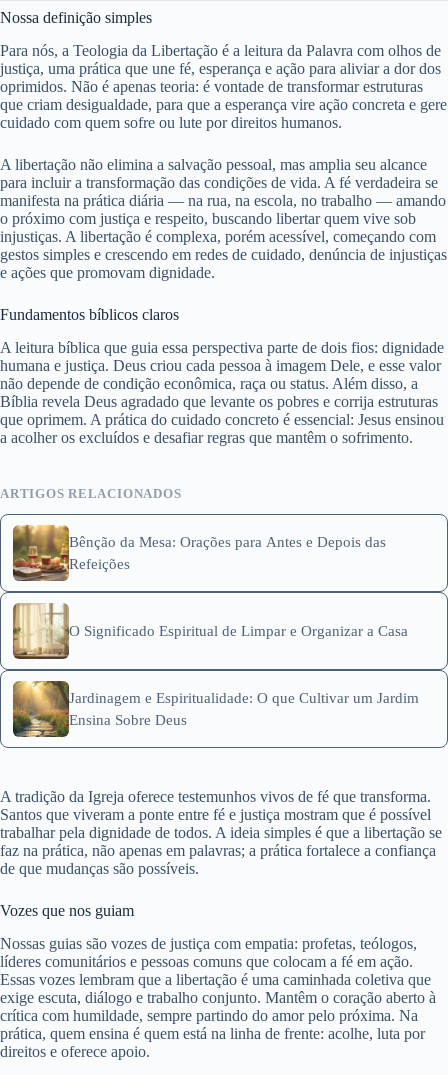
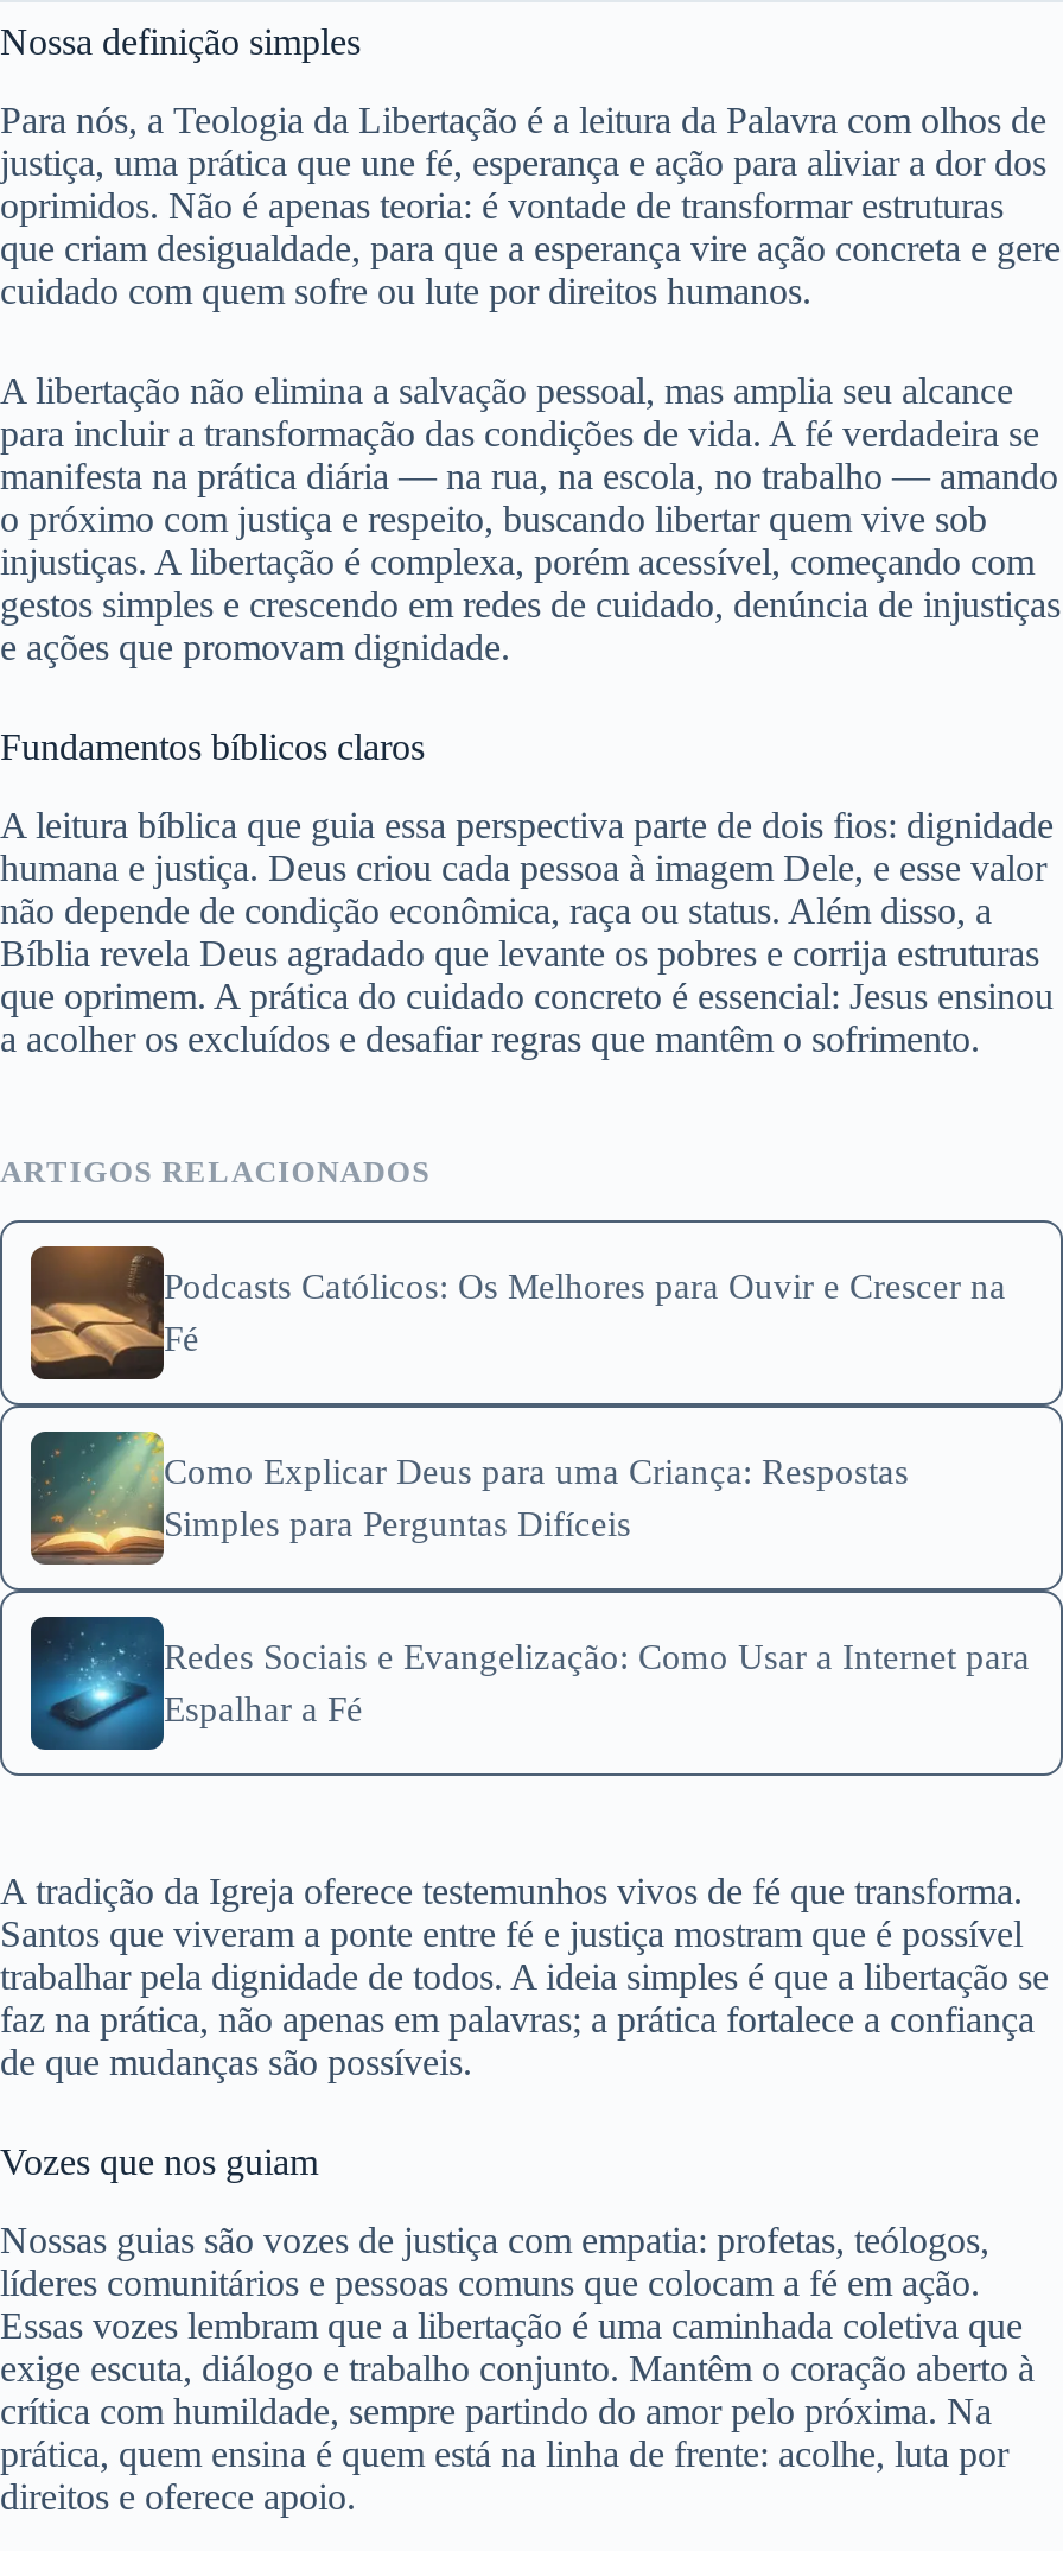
- [image]
- Bênção da Mesa: Orações para Antes e Depois das
- Refeições
+ [image]
+ Podcasts Católicos: Os Melhores para Ouvir e Crescer na
+ Fé

- [image]
- O Significado Espiritual de Limpar e Organizar a Casa
+ [image]
+ Como Explicar Deus para uma Criança: Respostas
+ Simples para Perguntas Difíceis

- [image]
- Jardinagem e Espiritualidade: O que Cultivar um Jardim
- Ensina Sobre Deus
+ [image]
+ Redes Sociais e Evangelização: Como Usar a Internet para
+ Espalhar a Fé
